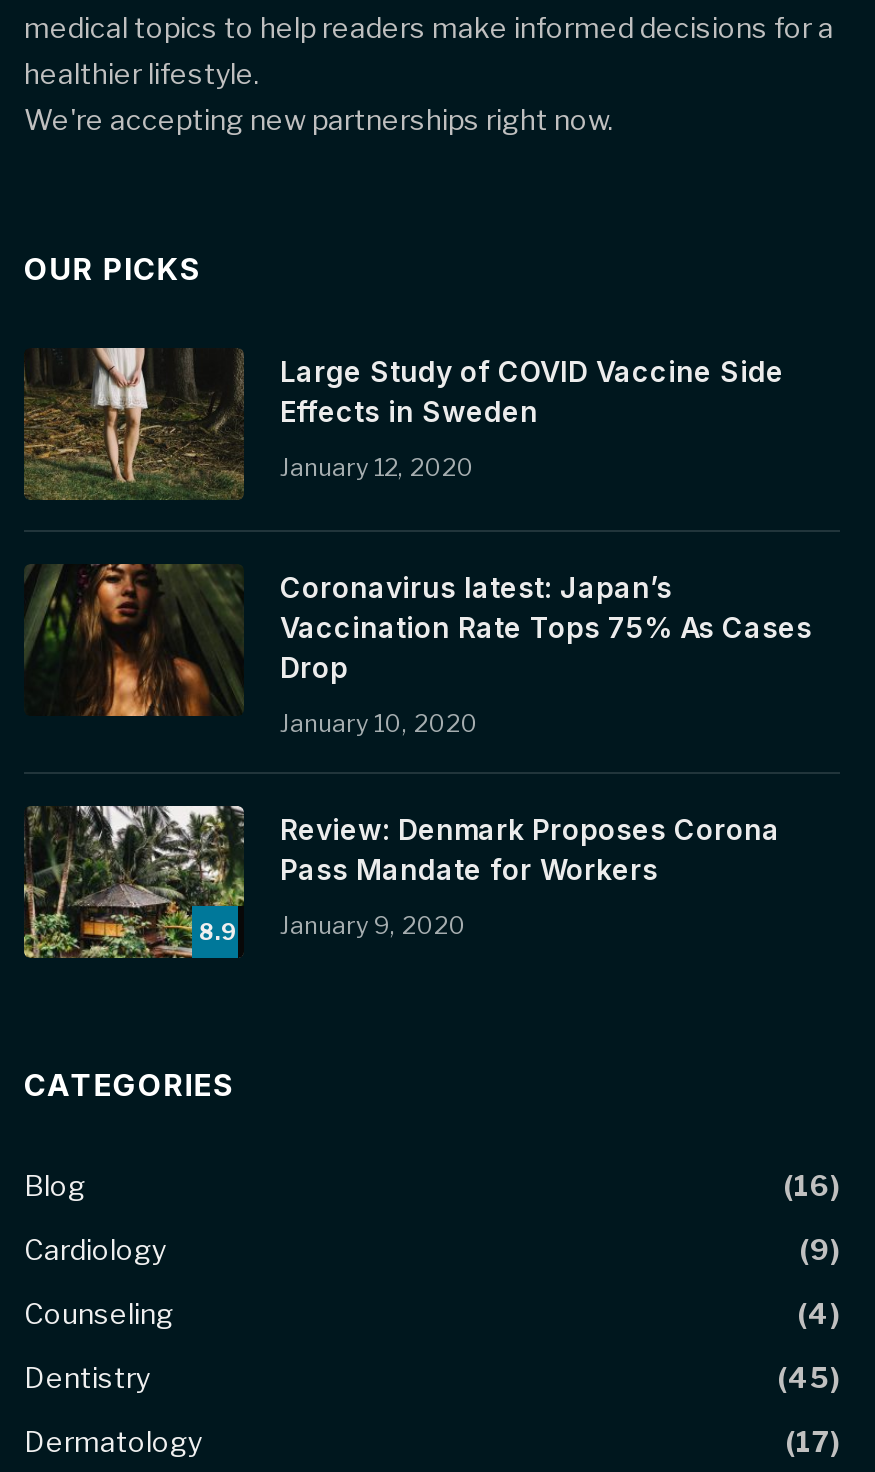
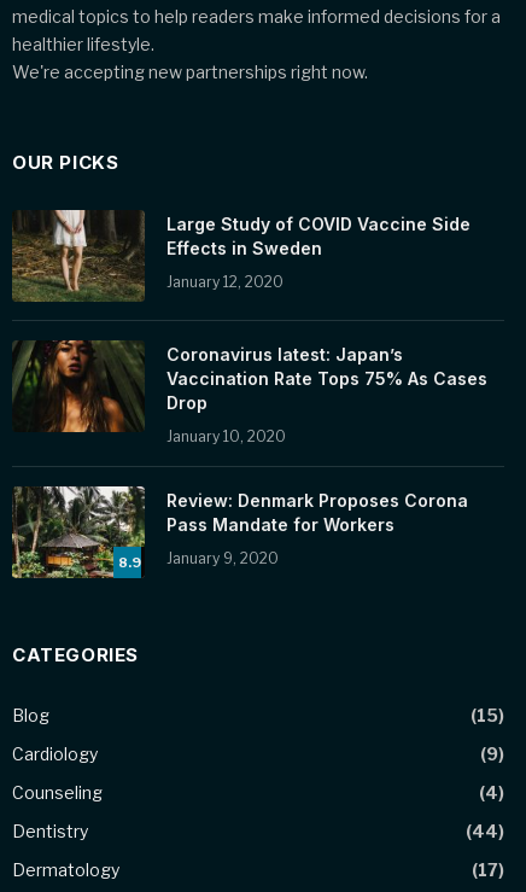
- (16)
+ (15)

- (45)
+ (44)
